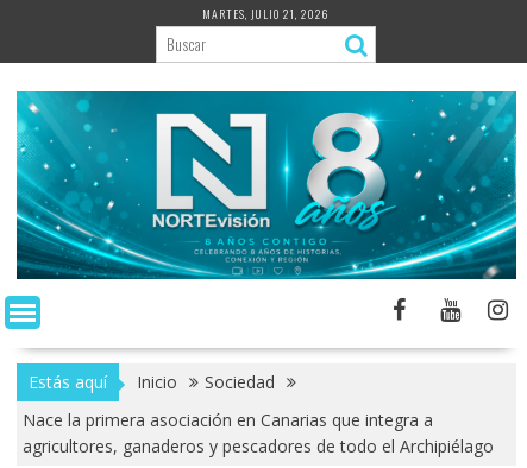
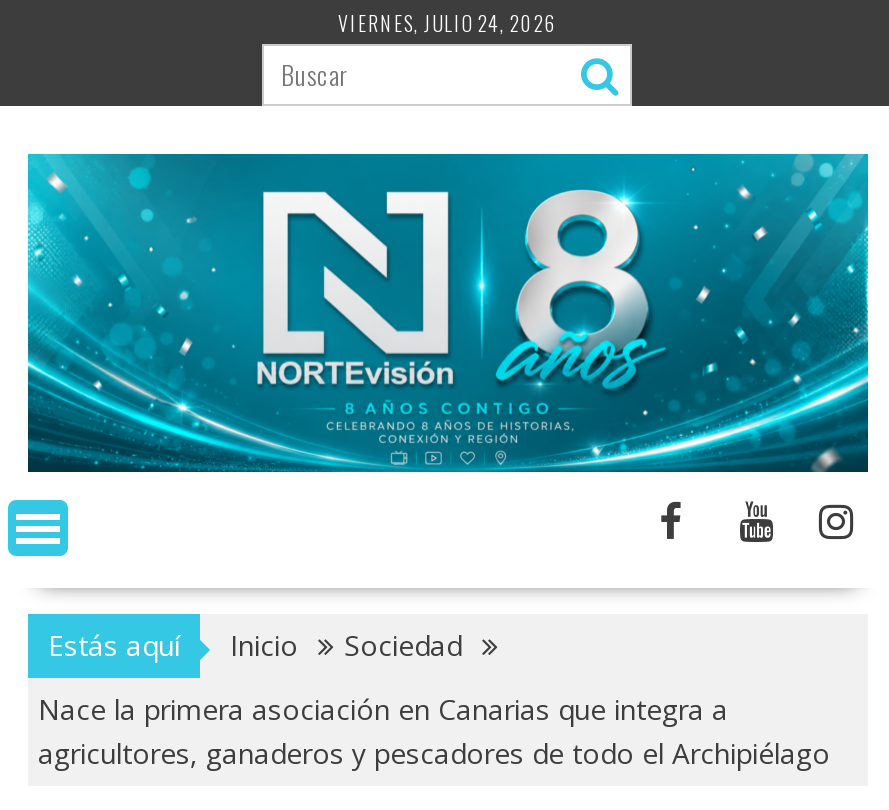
- MARTES, JULIO 21, 2026
+ VIERNES, JULIO 24, 2026
